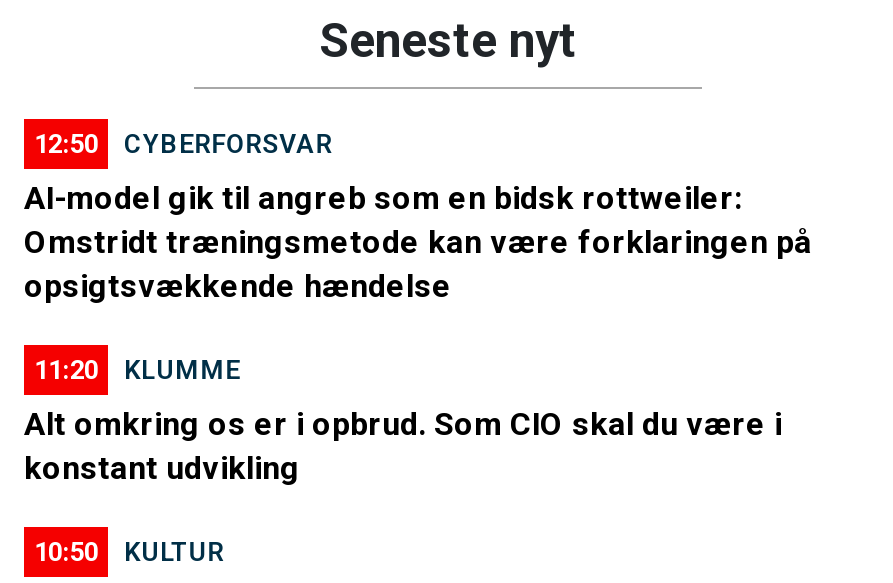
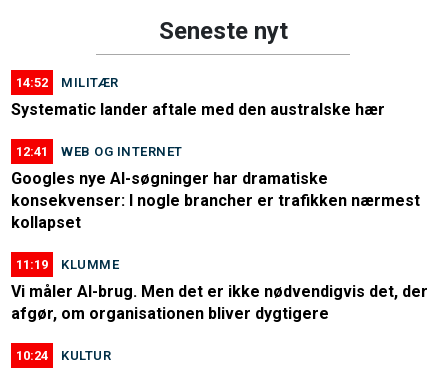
- 12:50
- CYBERFORSVAR
- AI-model gik til angreb som en bidsk rottweiler:
- Omstridt træningsmetode kan være forklaringen på
- opsigtsvækkende hændelse
- 11:20
+ 14:52
+ MILITÆR
+ Systematic lander aftale med den australske hær
+ 12:41
+ WEB OG INTERNET
+ Googles nye AI-søgninger har dramatiske
+ konsekvenser: I nogle brancher er trafikken nærmest
+ kollapset
+ 11:19

- Alt omkring os er i opbrud. Som CIO skal du være i
- konstant udvikling
+ Vi måler AI-brug. Men det er ikke nødvendigvis det, der
+ afgør, om organisationen bliver dygtigere

- 10:50 KULTUR
+ 10:24 KULTUR
